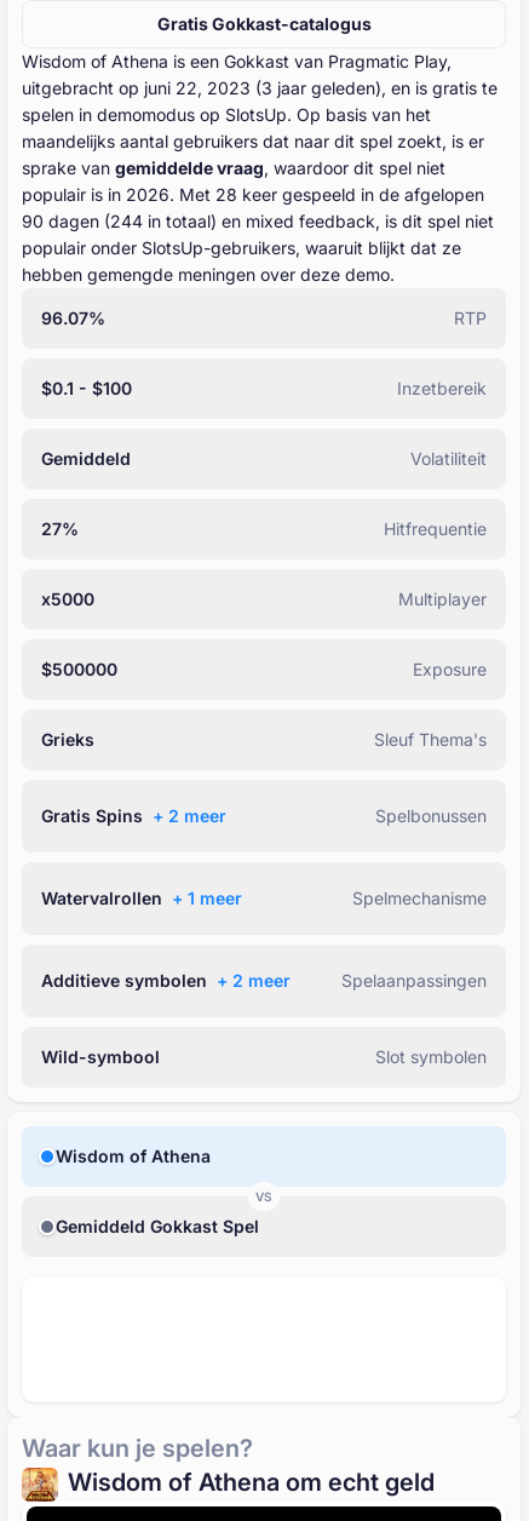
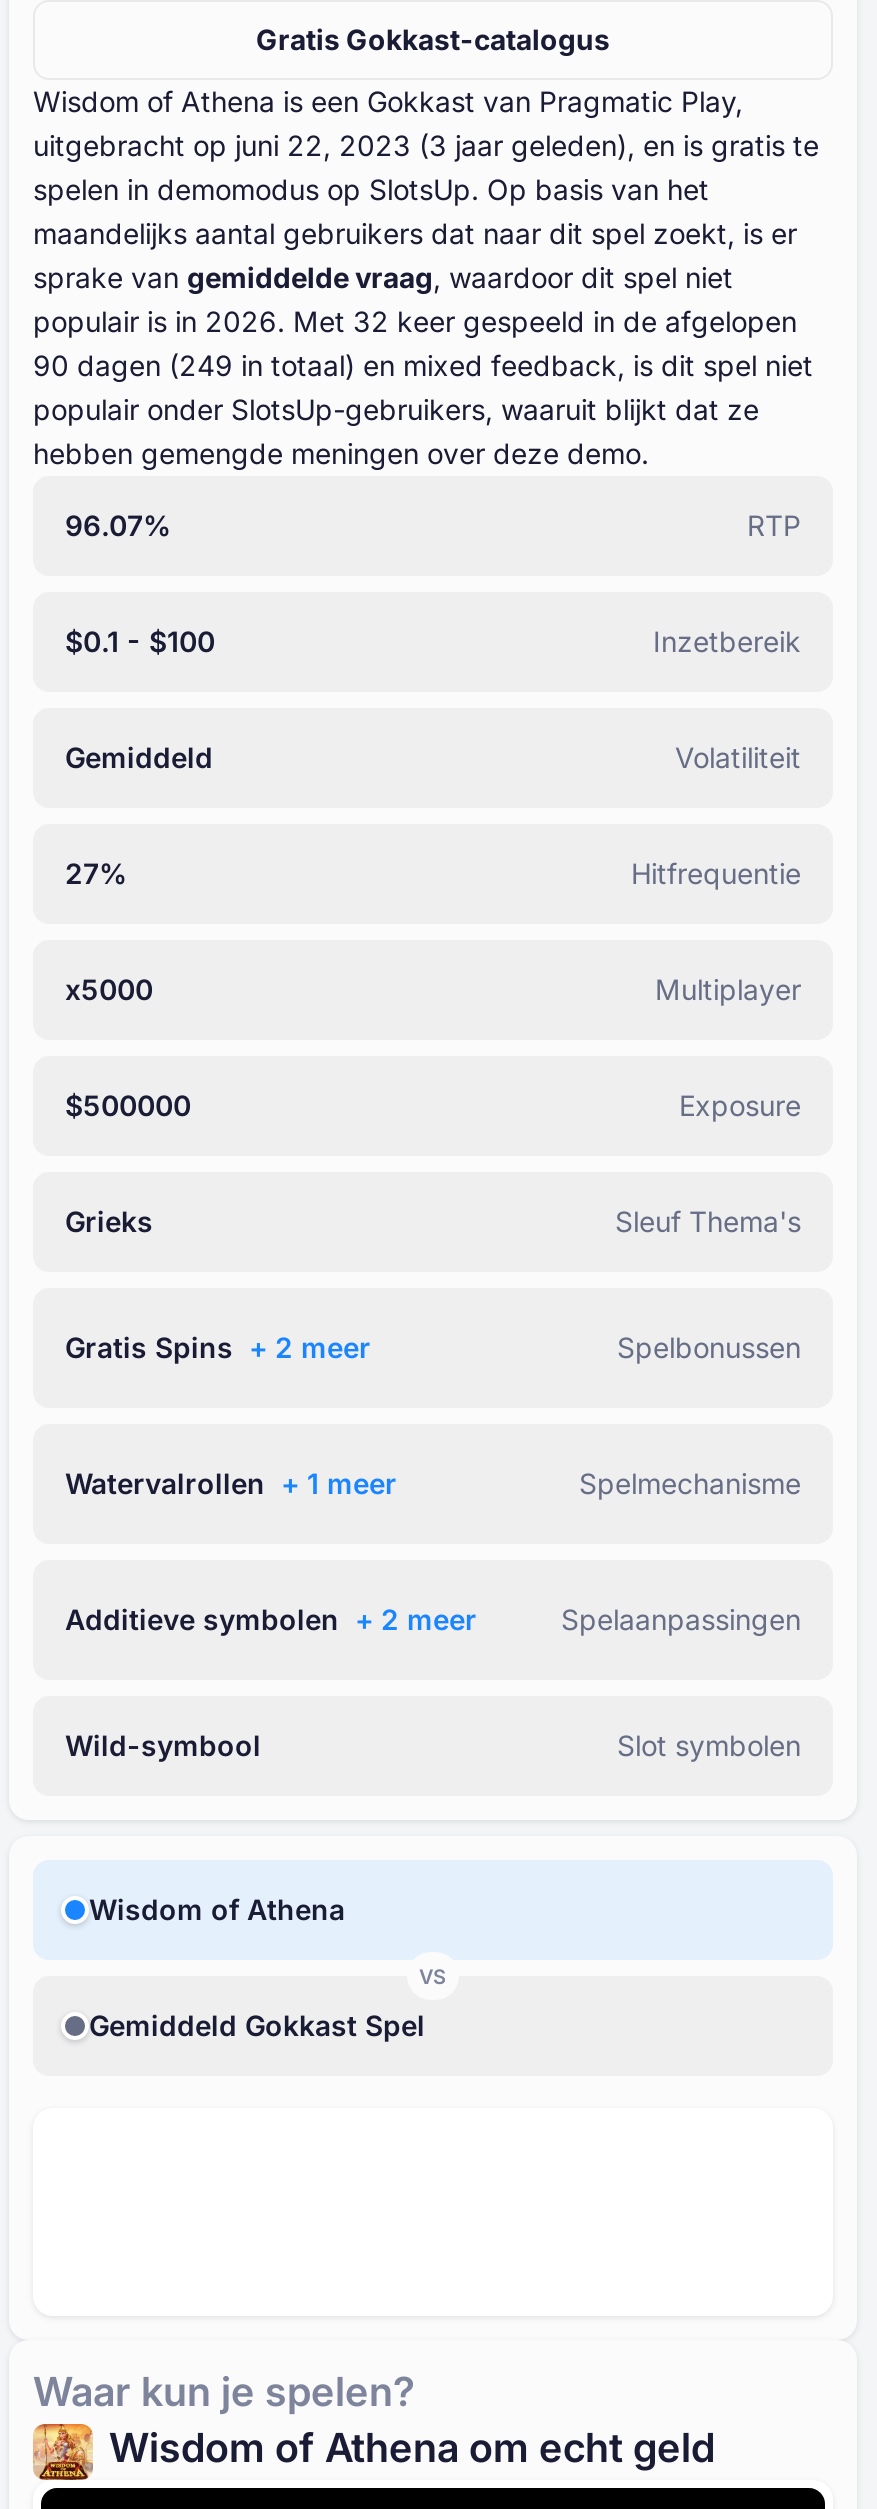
- populair is in 2026. Met 28 keer gespeeld in de afgelopen
+ populair is in 2026. Met 32 keer gespeeld in de afgelopen

- 90 dagen (244 in totaal) en mixed feedback, is dit spel niet
+ 90 dagen (249 in totaal) en mixed feedback, is dit spel niet
